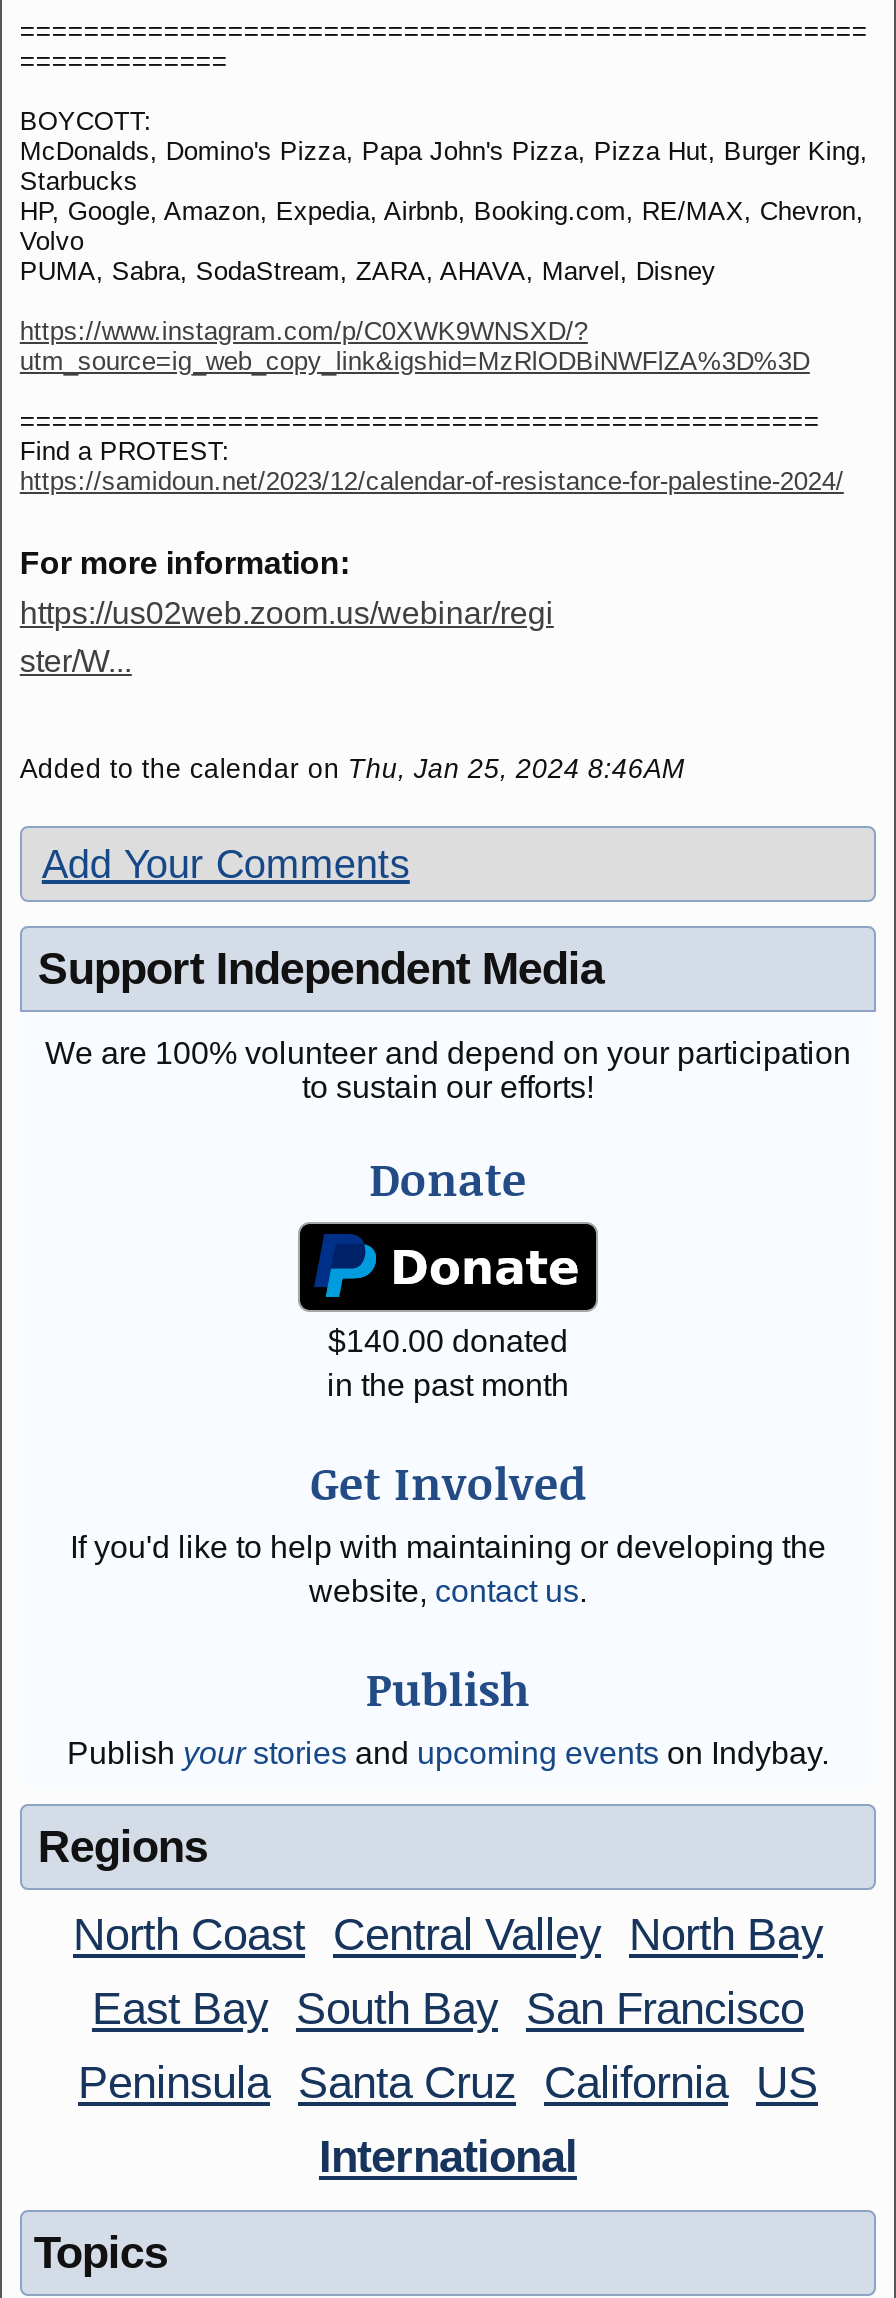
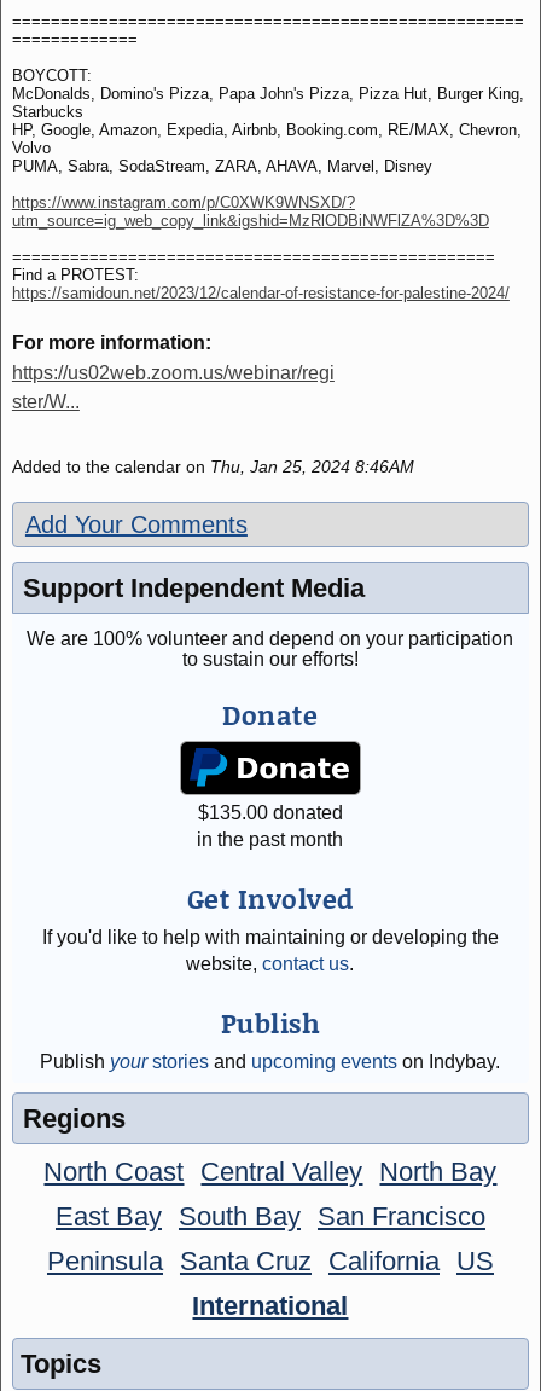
- $140.00 donated
+ $135.00 donated
